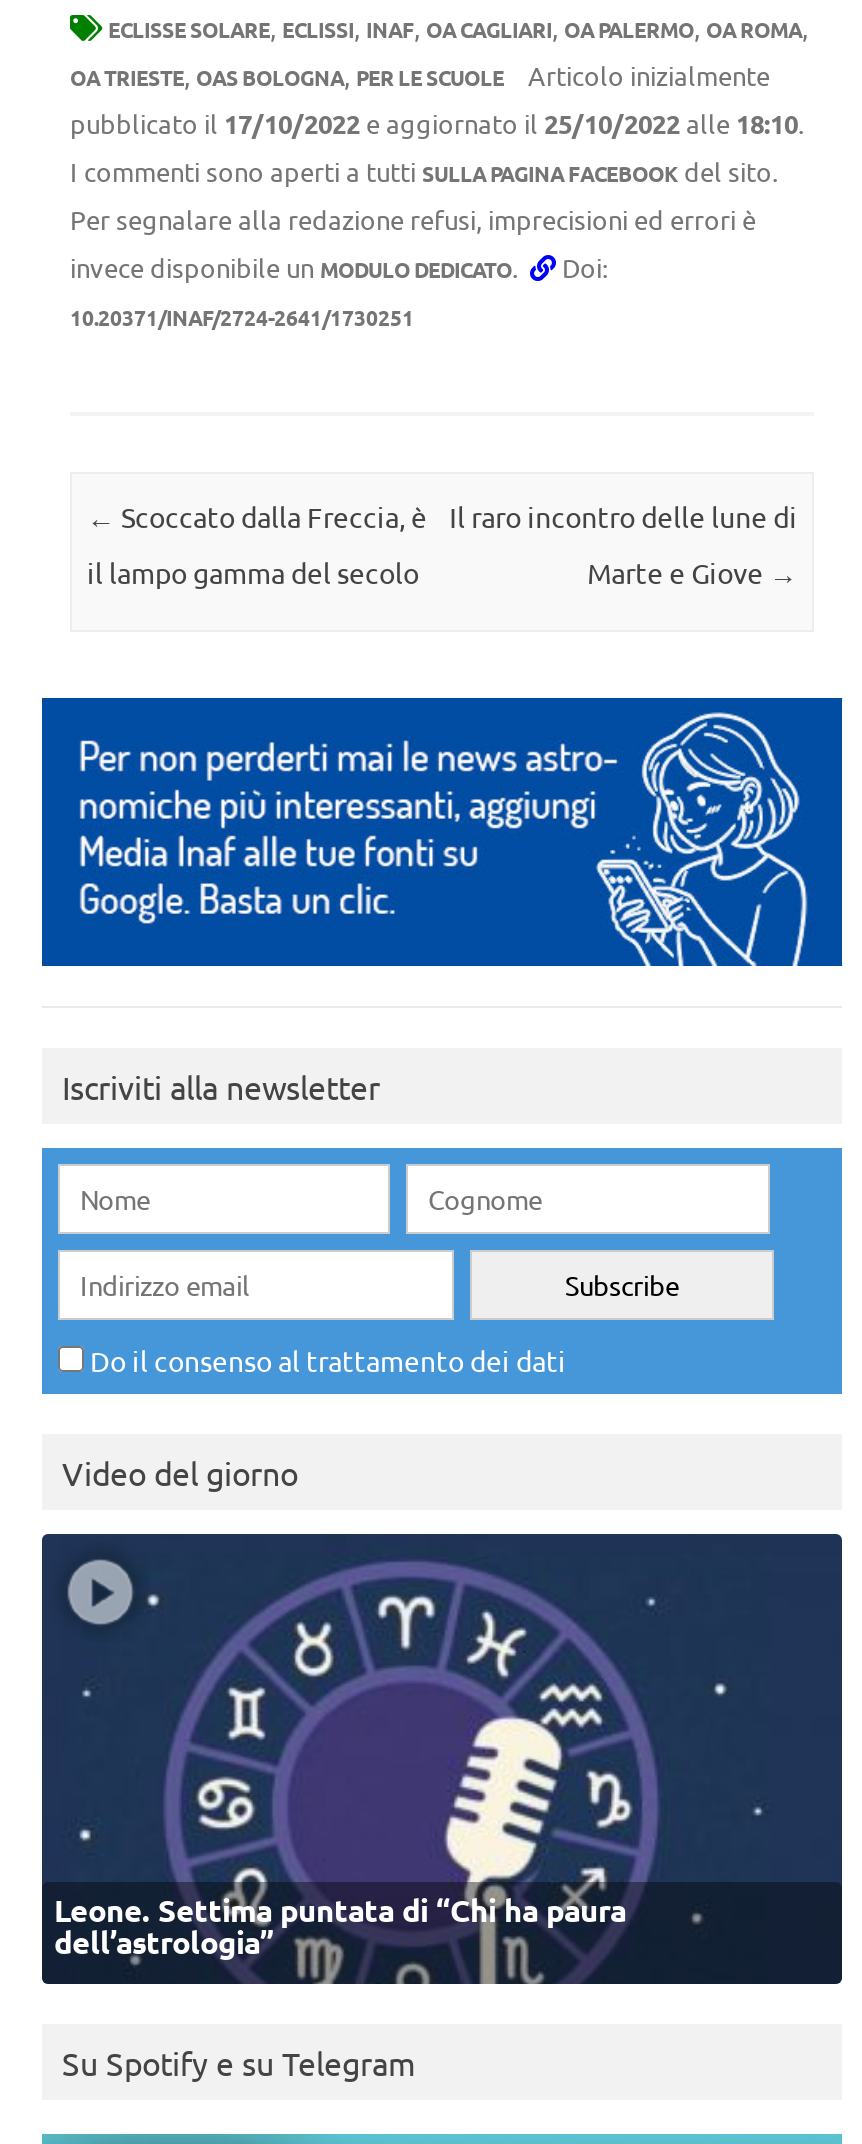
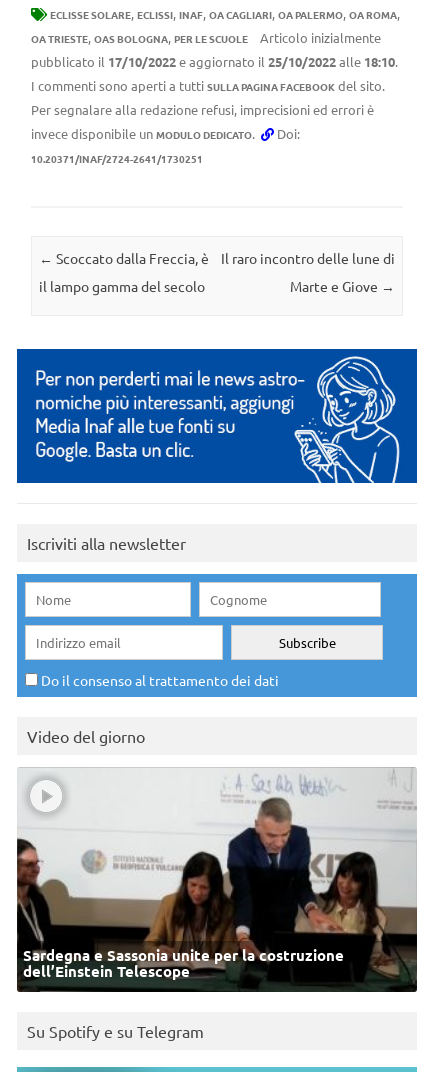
- [image]
- Leone. Settima puntata di “Chi ha paura
- dell’astrologia”
+ [image]
+ Sardegna e Sassonia unite per la costruzione
+ dell’Einstein Telescope
